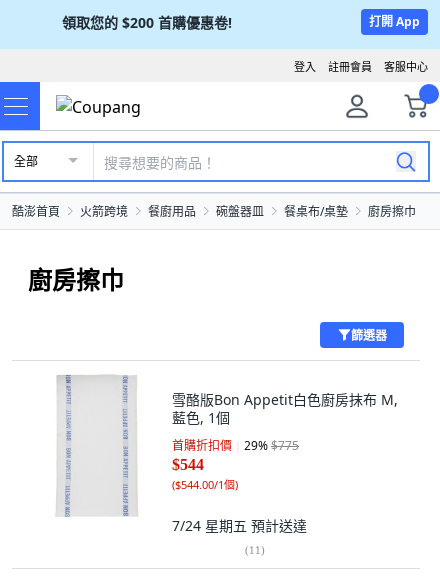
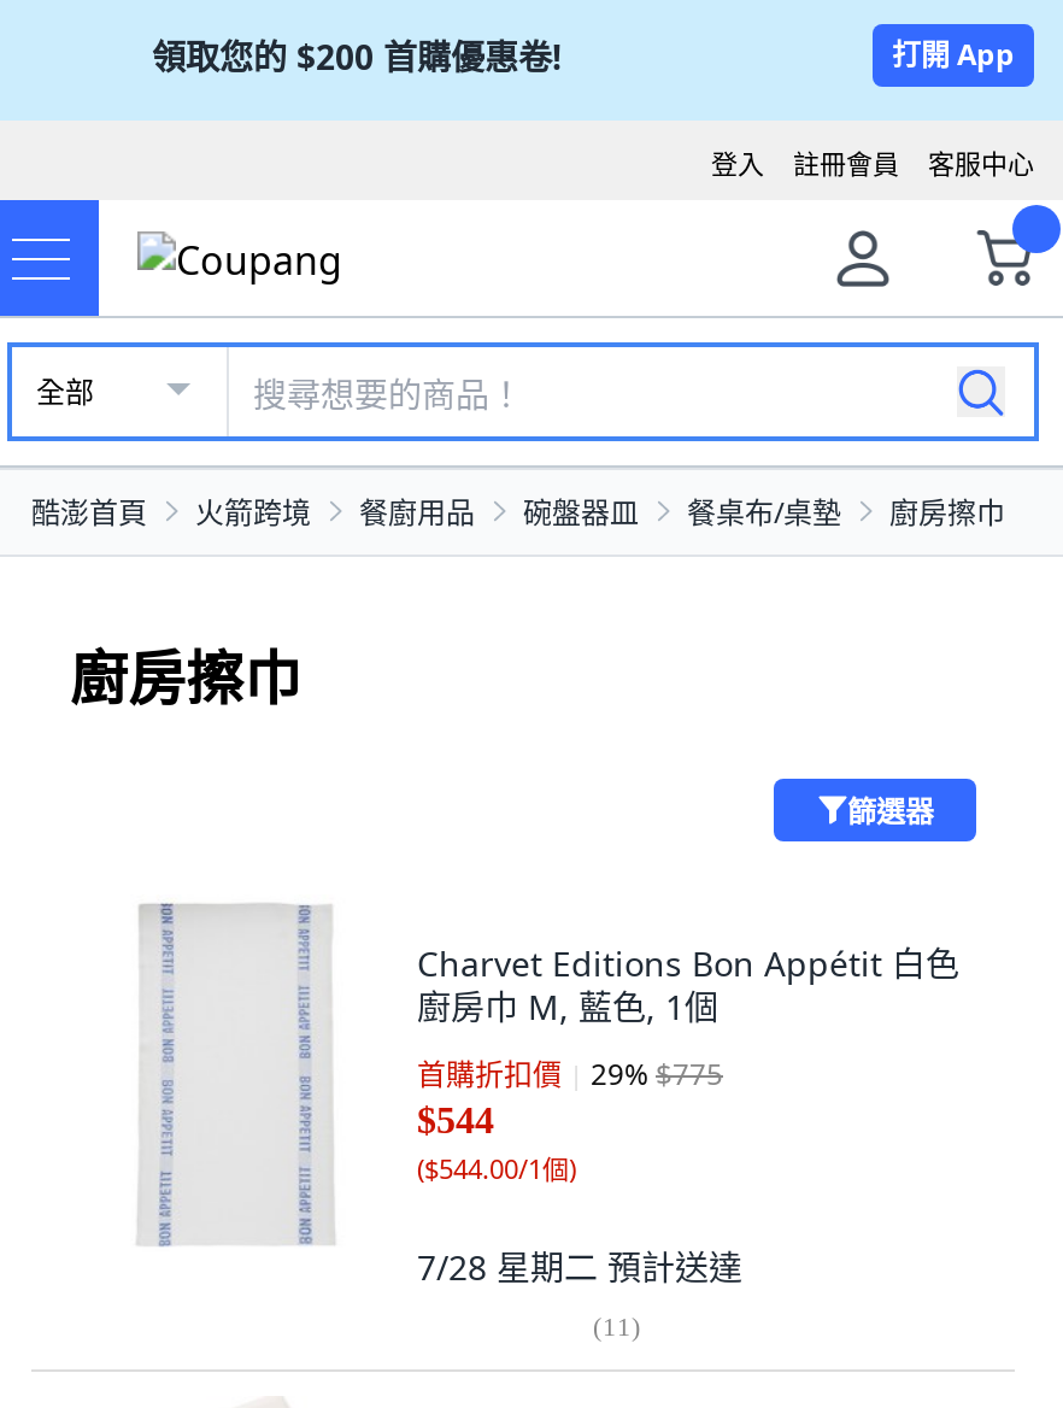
- 雪酪版Bon Appetit白色廚房抹布 M,
- 藍色, 1個
+ Charvet Editions Bon Appétit 白色
+ 廚房巾 M, 藍色, 1個

- 7/24 星期五預計送達
+ 7/28 星期二預計送達
